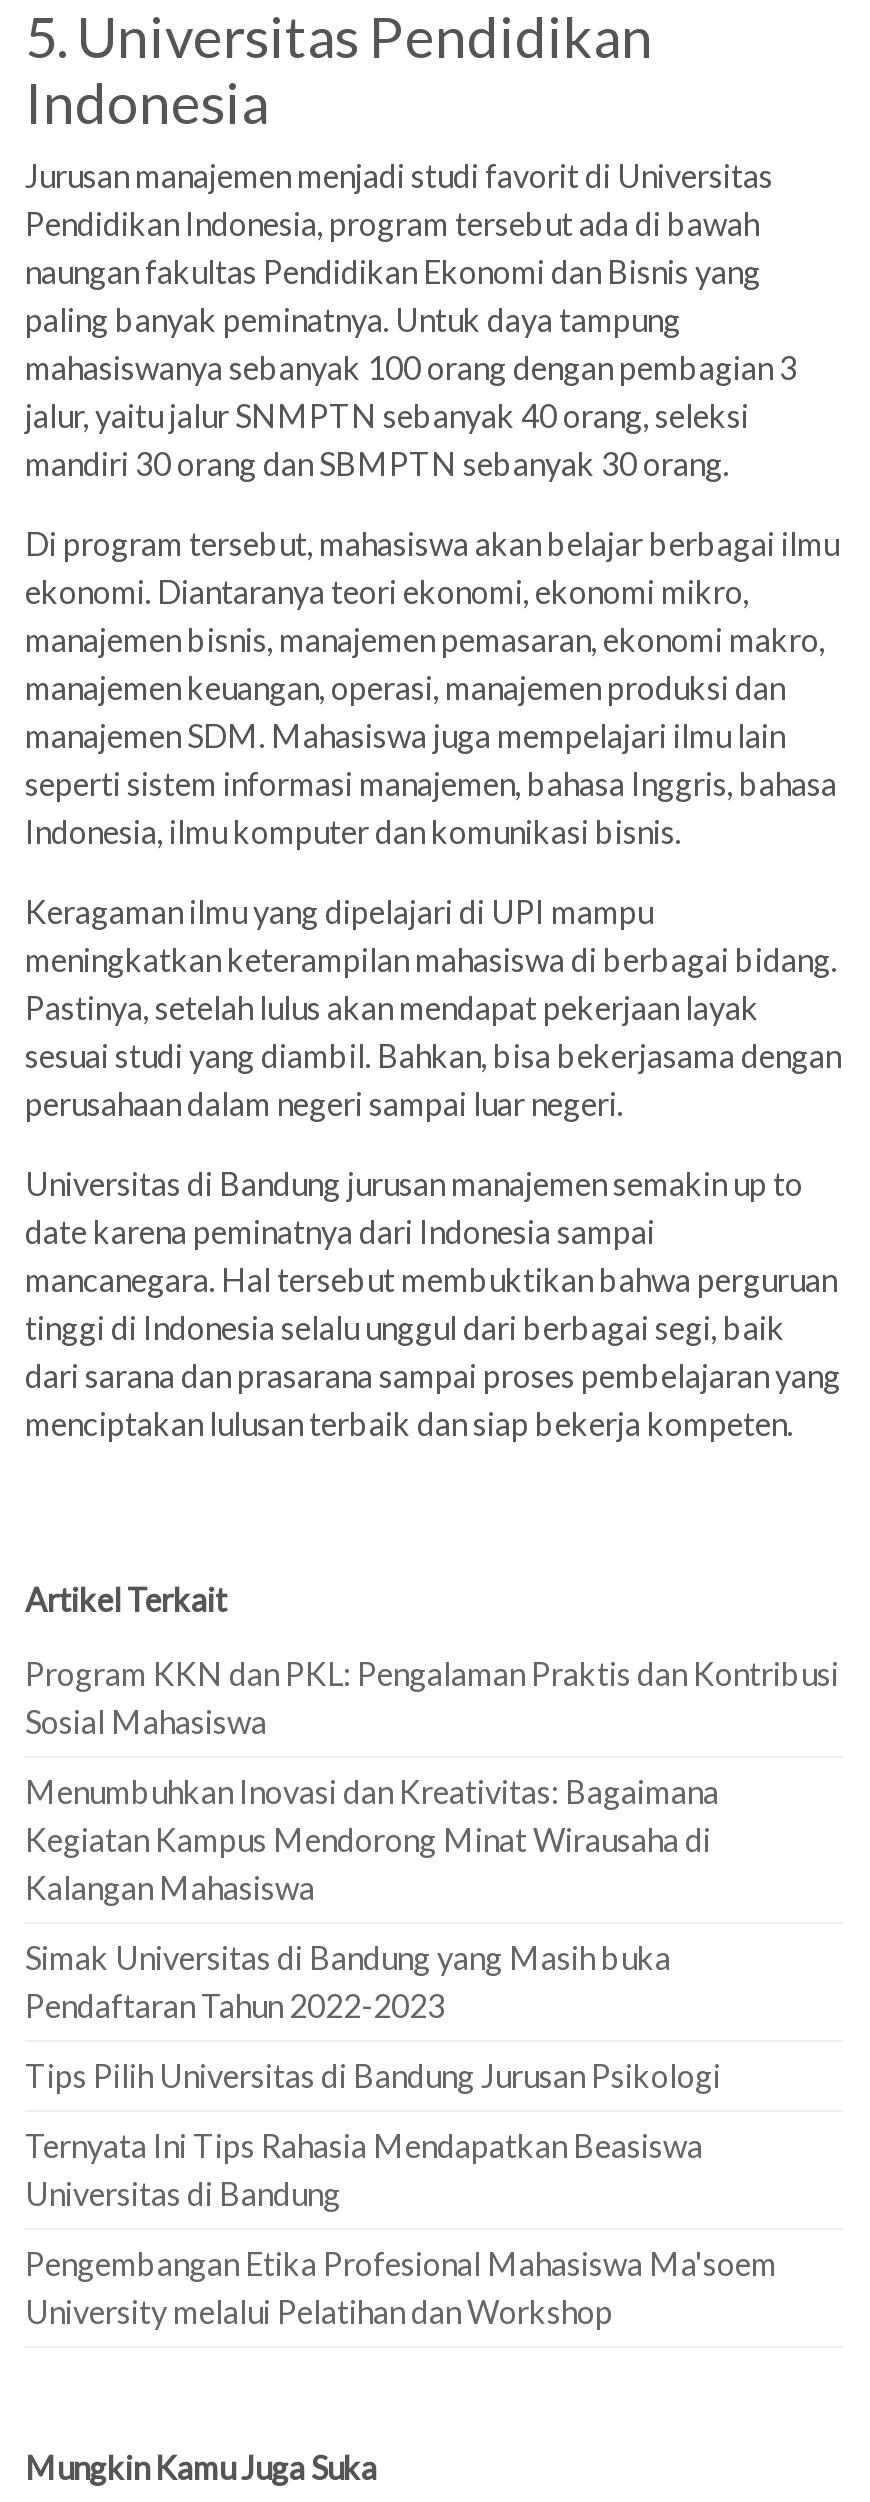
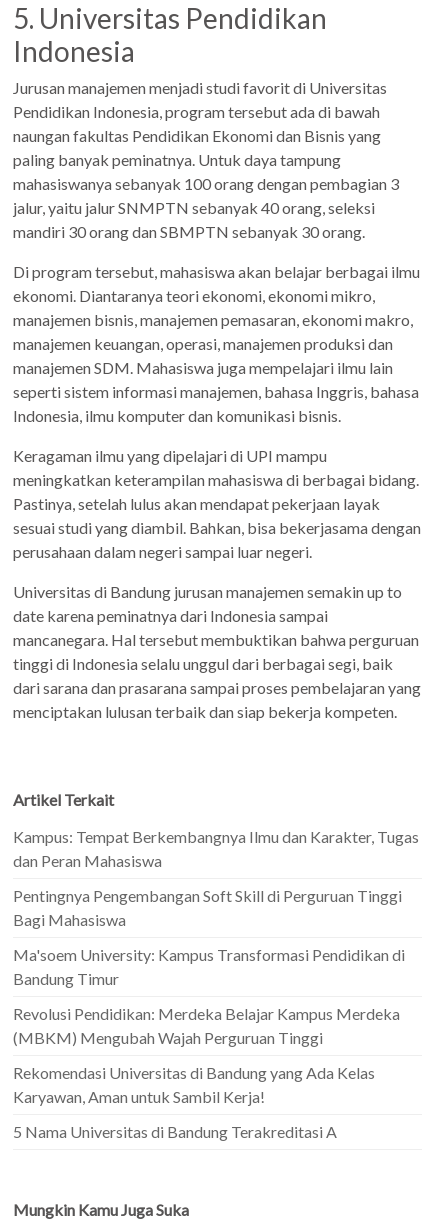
- Program KKN dan PKL: Pengalaman Praktis dan Kontribusi
- Sosial Mahasiswa
+ Kampus: Tempat Berkembangnya Ilmu dan Karakter, Tugas
+ dan Peran Mahasiswa

- Menumbuhkan Inovasi dan Kreativitas: Bagaimana
- Kegiatan Kampus Mendorong Minat Wirausaha di
- Kalangan Mahasiswa
+ Pentingnya Pengembangan Soft Skill di Perguruan Tinggi
+ Bagi Mahasiswa

- Simak Universitas di Bandung yang Masih buka
- Pendaftaran Tahun 2022-2023
+ Ma'soem University: Kampus Transformasi Pendidikan di
+ Bandung Timur

- Tips Pilih Universitas di Bandung Jurusan Psikologi
+ Revolusi Pendidikan: Merdeka Belajar Kampus Merdeka
+ (MBKM) Mengubah Wajah Perguruan Tinggi

- Ternyata Ini Tips Rahasia Mendapatkan Beasiswa
- Universitas di Bandung
+ Rekomendasi Universitas di Bandung yang Ada Kelas
+ Karyawan, Aman untuk Sambil Kerja!

- Pengembangan Etika Profesional Mahasiswa Ma'soem
- University melalui Pelatihan dan Workshop
+ 5 Nama Universitas di Bandung Terakreditasi A
